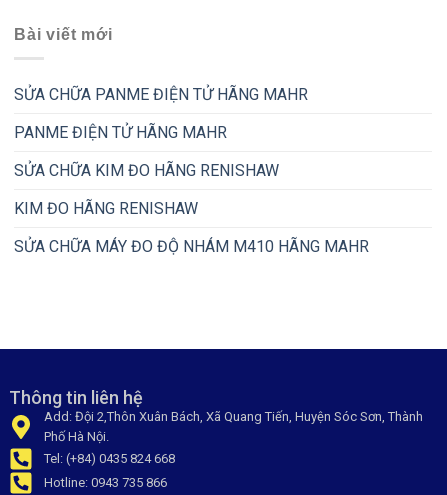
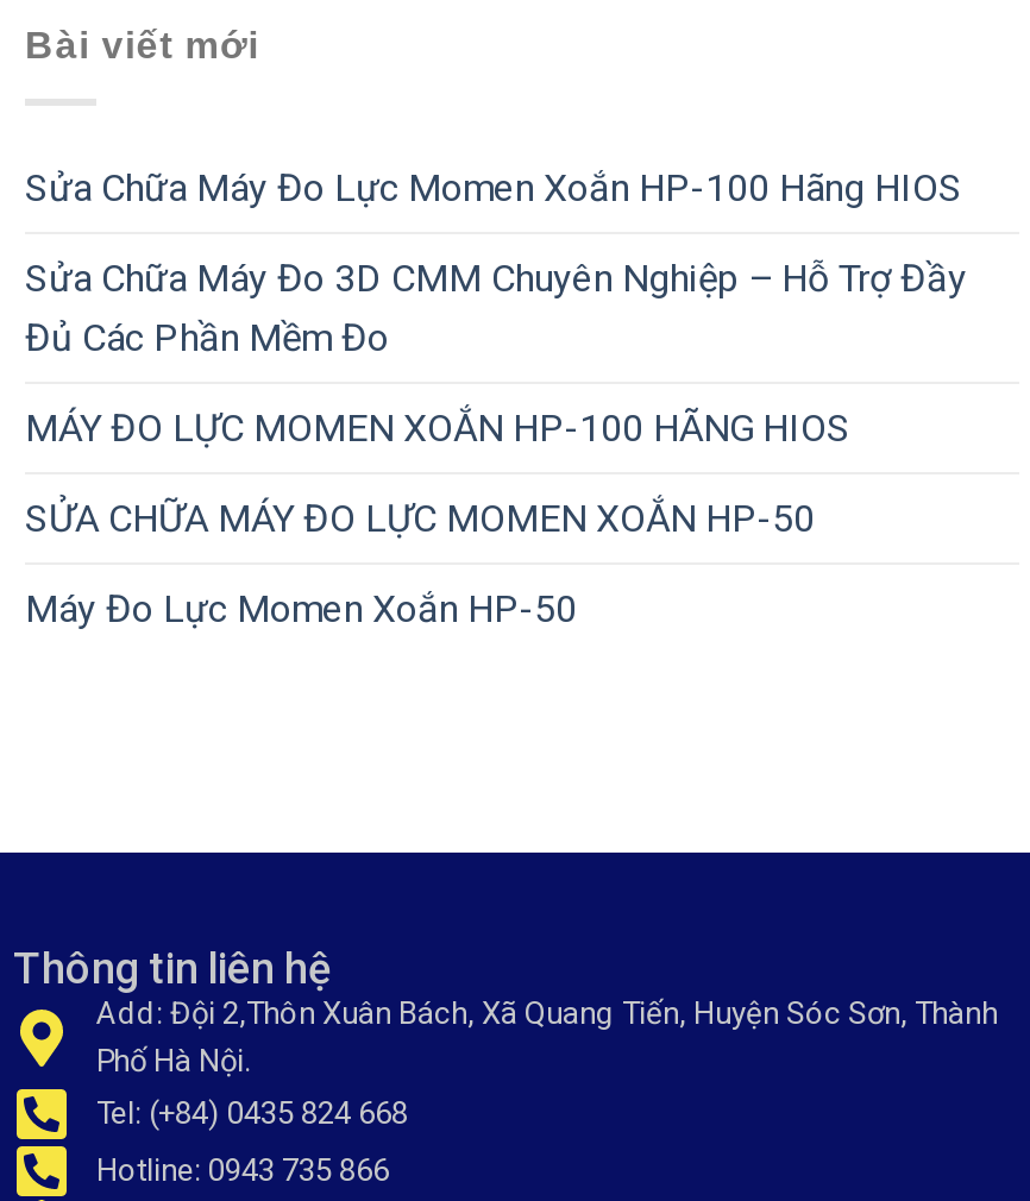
- SỬA CHỮA PANME ĐIỆN TỬ HÃNG MAHR
+ Sửa Chữa Máy Đo Lực Momen Xoắn HP-100 Hãng HIOS

- PANME ĐIỆN TỬ HÃNG MAHR
+ Sửa Chữa Máy Đo 3D CMM Chuyên Nghiệp – Hỗ Trợ Đầy
+ Đủ Các Phần Mềm Đo

- SỬA CHỮA KIM ĐO HÃNG RENISHAW
+ MÁY ĐO LỰC MOMEN XOẮN HP-100 HÃNG HIOS

- KIM ĐO HÃNG RENISHAW
+ SỬA CHỮA MÁY ĐO LỰC MOMEN XOẮN HP-50

- SỬA CHỮA MÁY ĐO ĐỘ NHÁM M410 HÃNG MAHR
+ Máy Đo Lực Momen Xoắn HP-50
